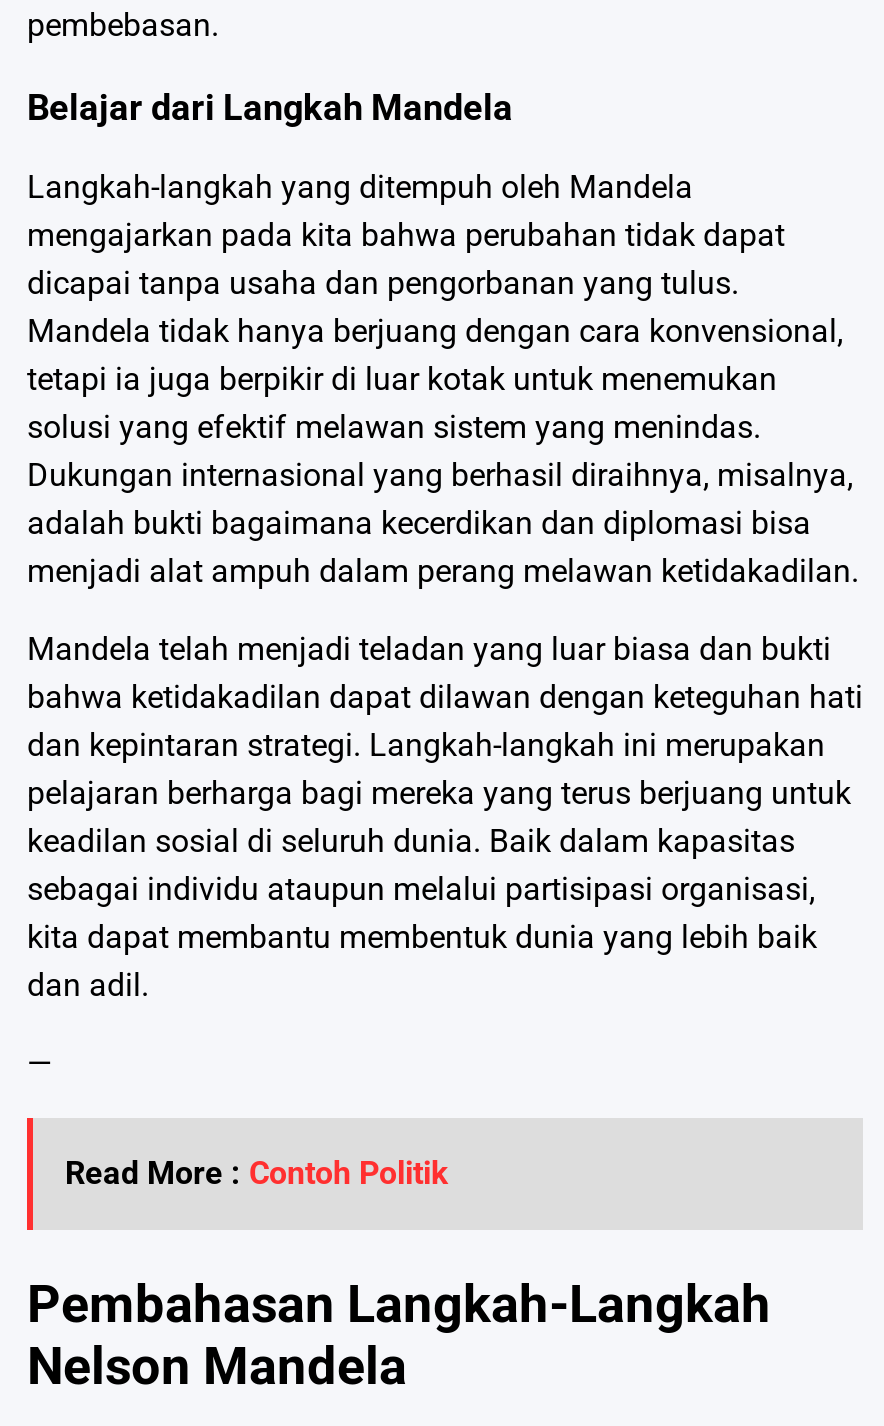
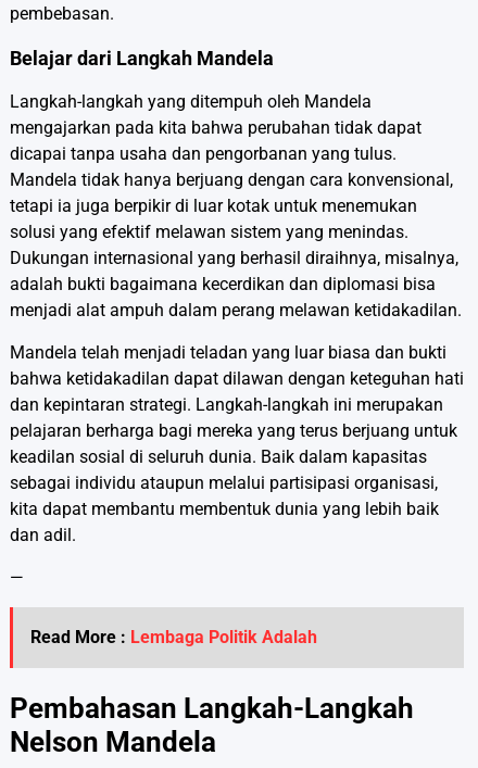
- Read More : Contoh Politik
+ Read More : Lembaga Politik Adalah
